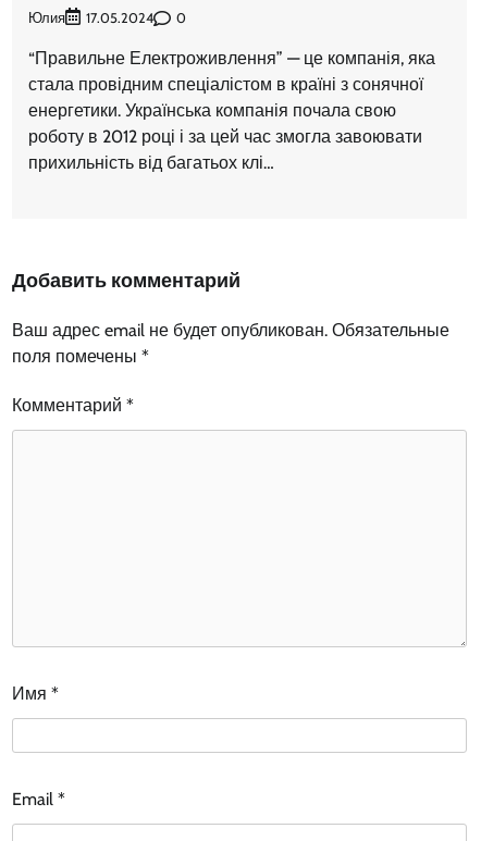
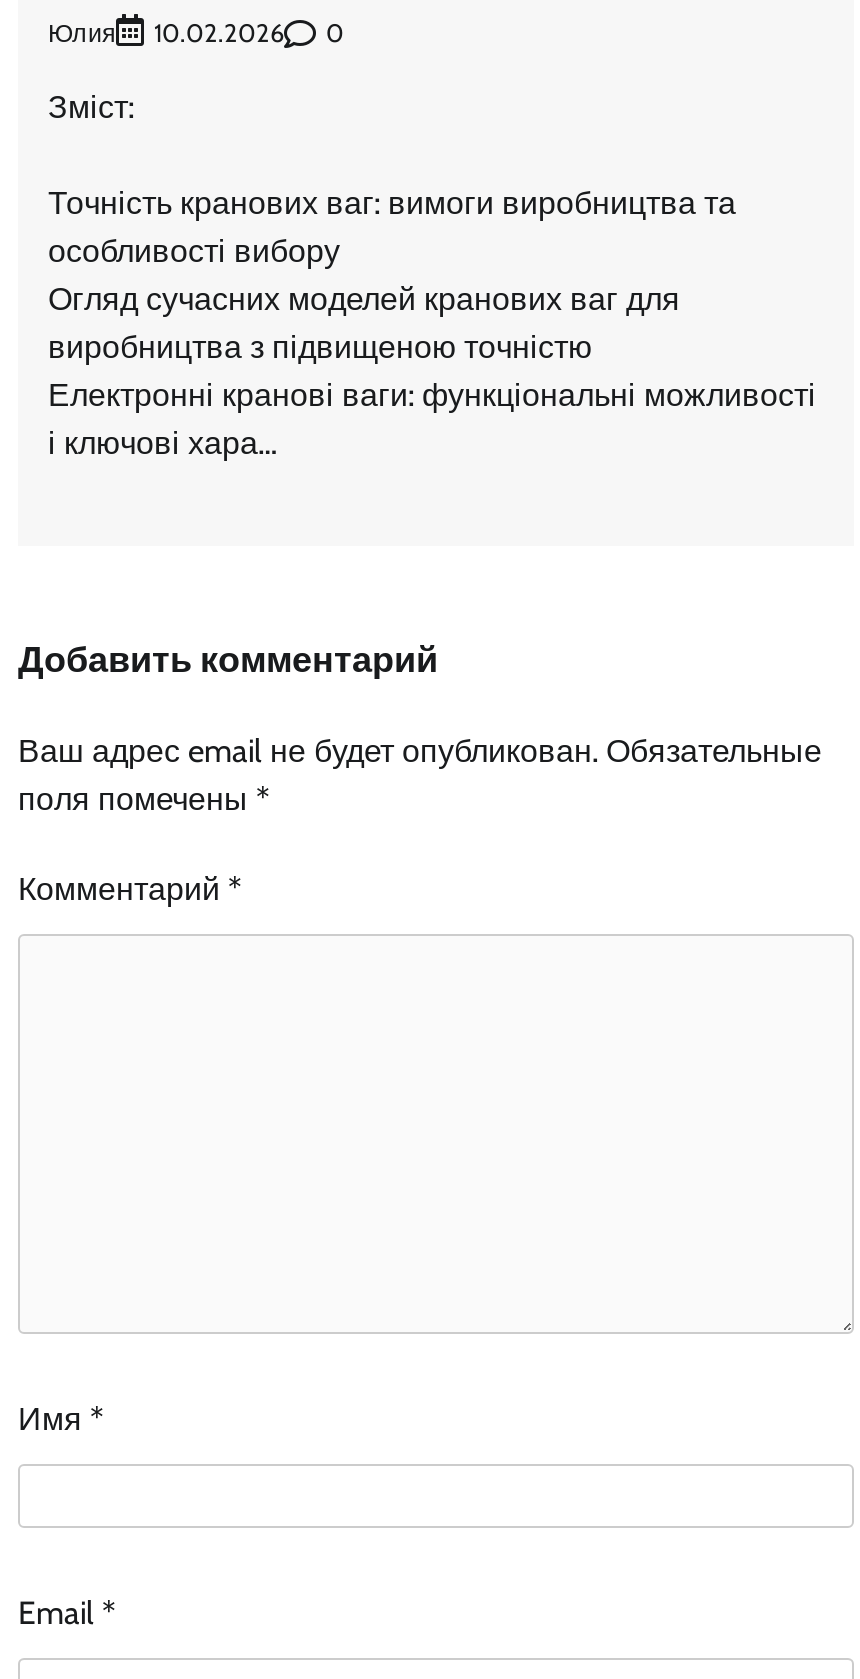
- 17.05.2024
+ 10.02.2026

- “Правильне Електроживлення” — це компанія, яка
- стала провідним спеціалістом в країні з сонячної
- енергетики. Українська компанія почала свою
- роботу в 2012 році і за цей час змогла завоювати
- прихильність від багатьох клі…
+ Зміст:
+ Точність кранових ваг: вимоги виробництва та
+ особливості вибору
+ Огляд сучасних моделей кранових ваг для
+ виробництва з підвищеною точністю
+ Електронні кранові ваги: функціональні можливості
+ і ключові хара…
